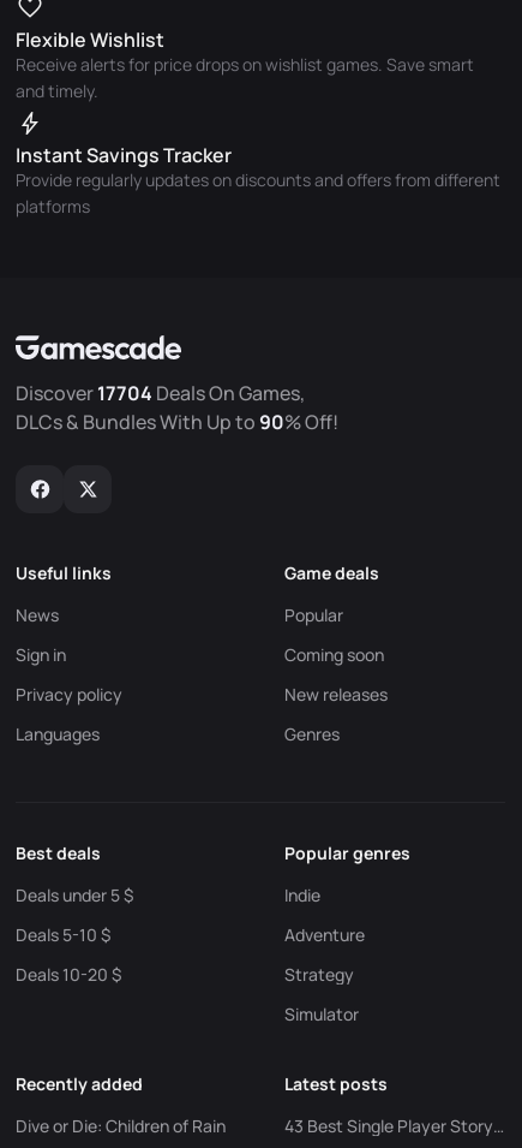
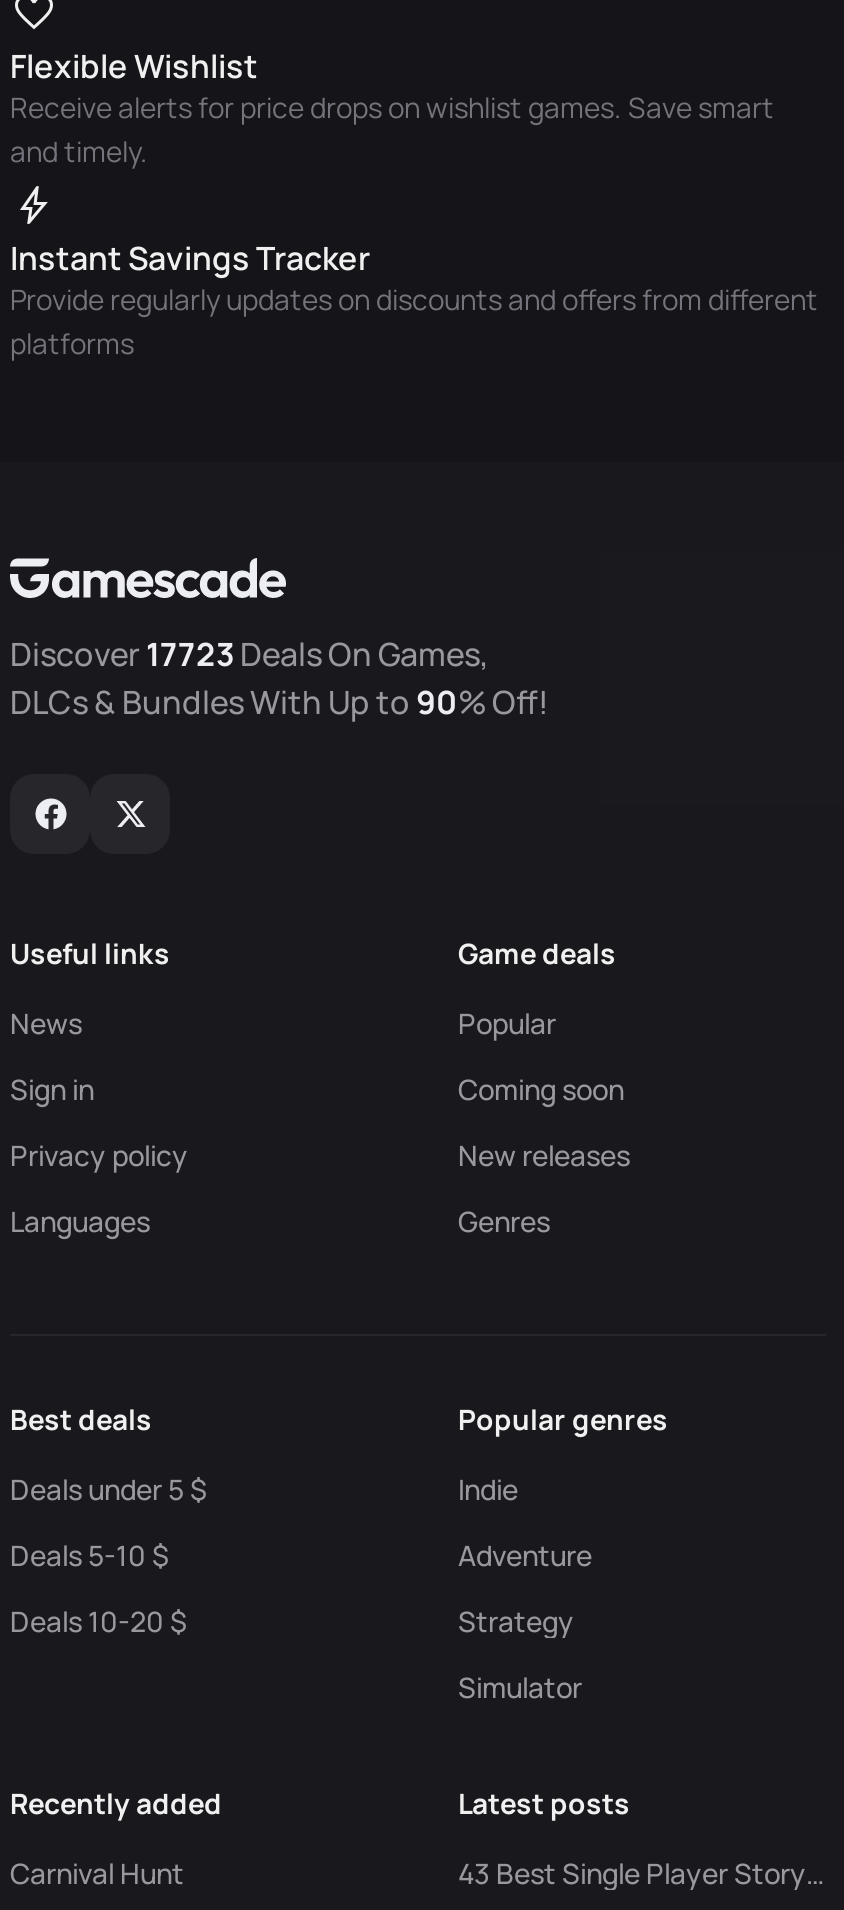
- Discover 17704 Deals On Games,
+ Discover 17723 Deals On Games,

- Dive or Die: Children of Rain
+ Carnival Hunt
